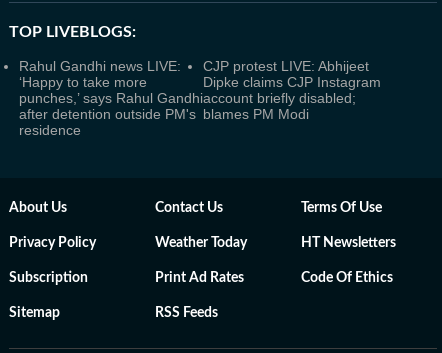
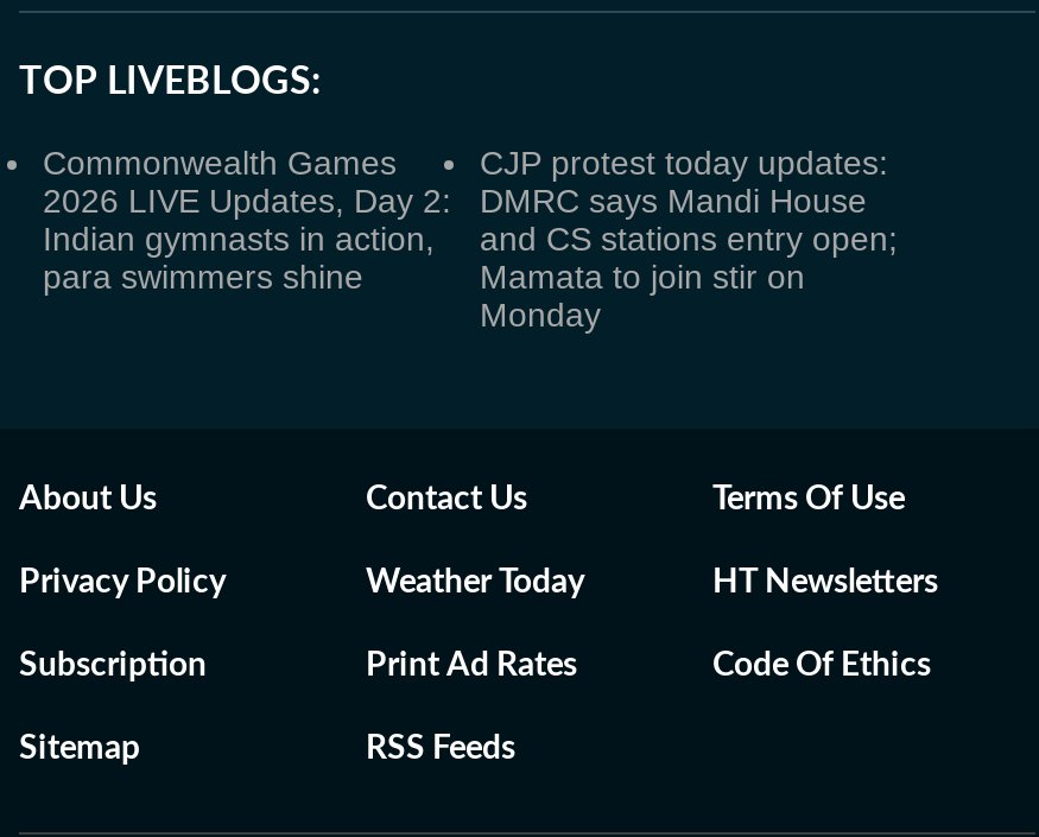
- Rahul Gandhi news LIVE:
- ‘Happy to take more
- punches,’ says Rahul Gandhi
- after detention outside PM's
- residence
+ Commonwealth Games
+ 2026 LIVE Updates, Day 2:
+ Indian gymnasts in action,
+ para swimmers shine

- CJP protest LIVE: Abhijeet
- Dipke claims CJP Instagram
- account briefly disabled;
- blames PM Modi
+ CJP protest today updates:
+ DMRC says Mandi House
+ and CS stations entry open;
+ Mamata to join stir on
+ Monday
